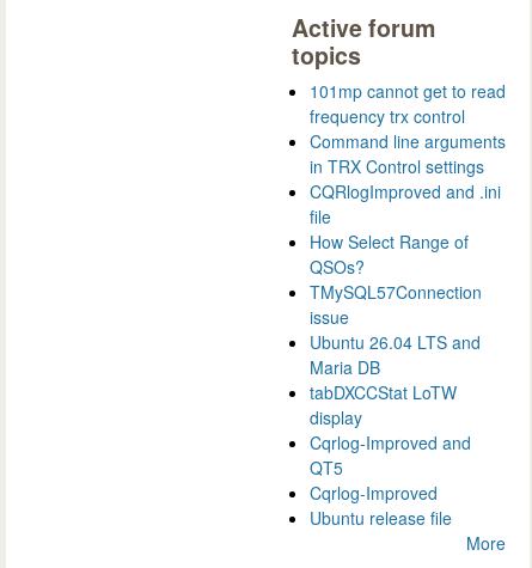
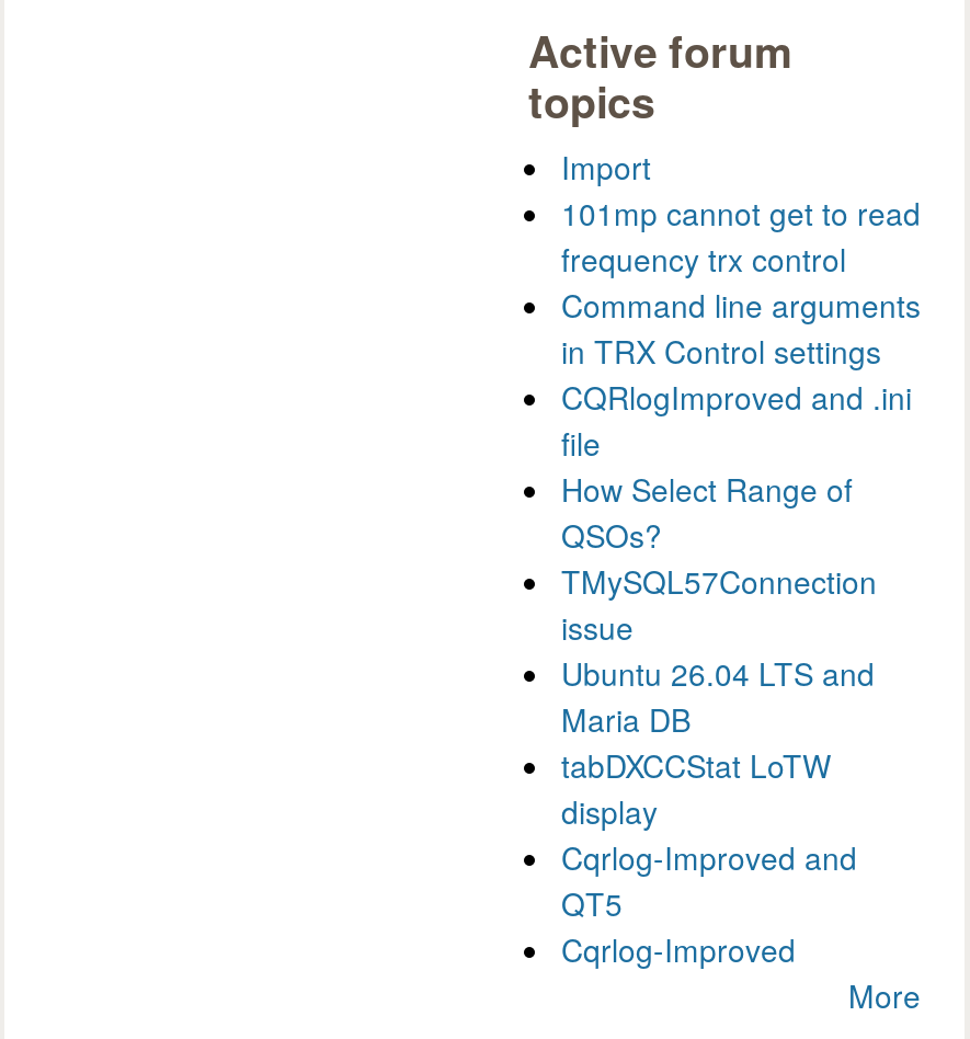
+ Import

moved down: 101mp cannot get to read | frequency trx control | Command line arguments | ... | QT5 | Cqrlog-Improved

- Ubuntu release file
